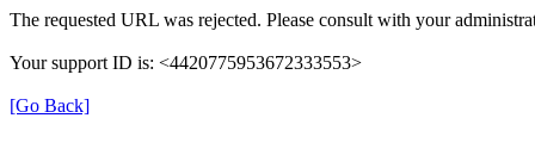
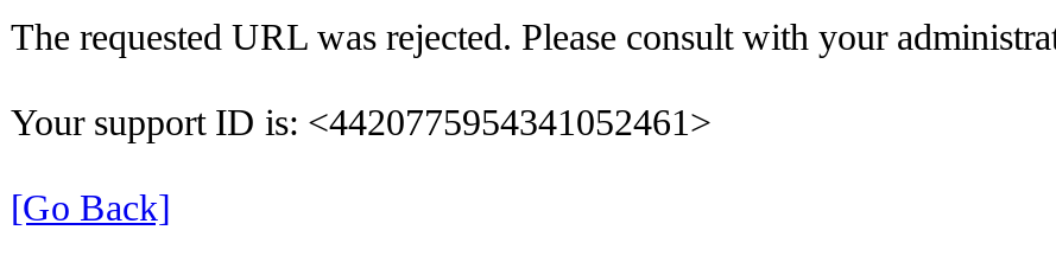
- Your support ID is: <4420775953672333553>
+ Your support ID is: <4420775954341052461>
